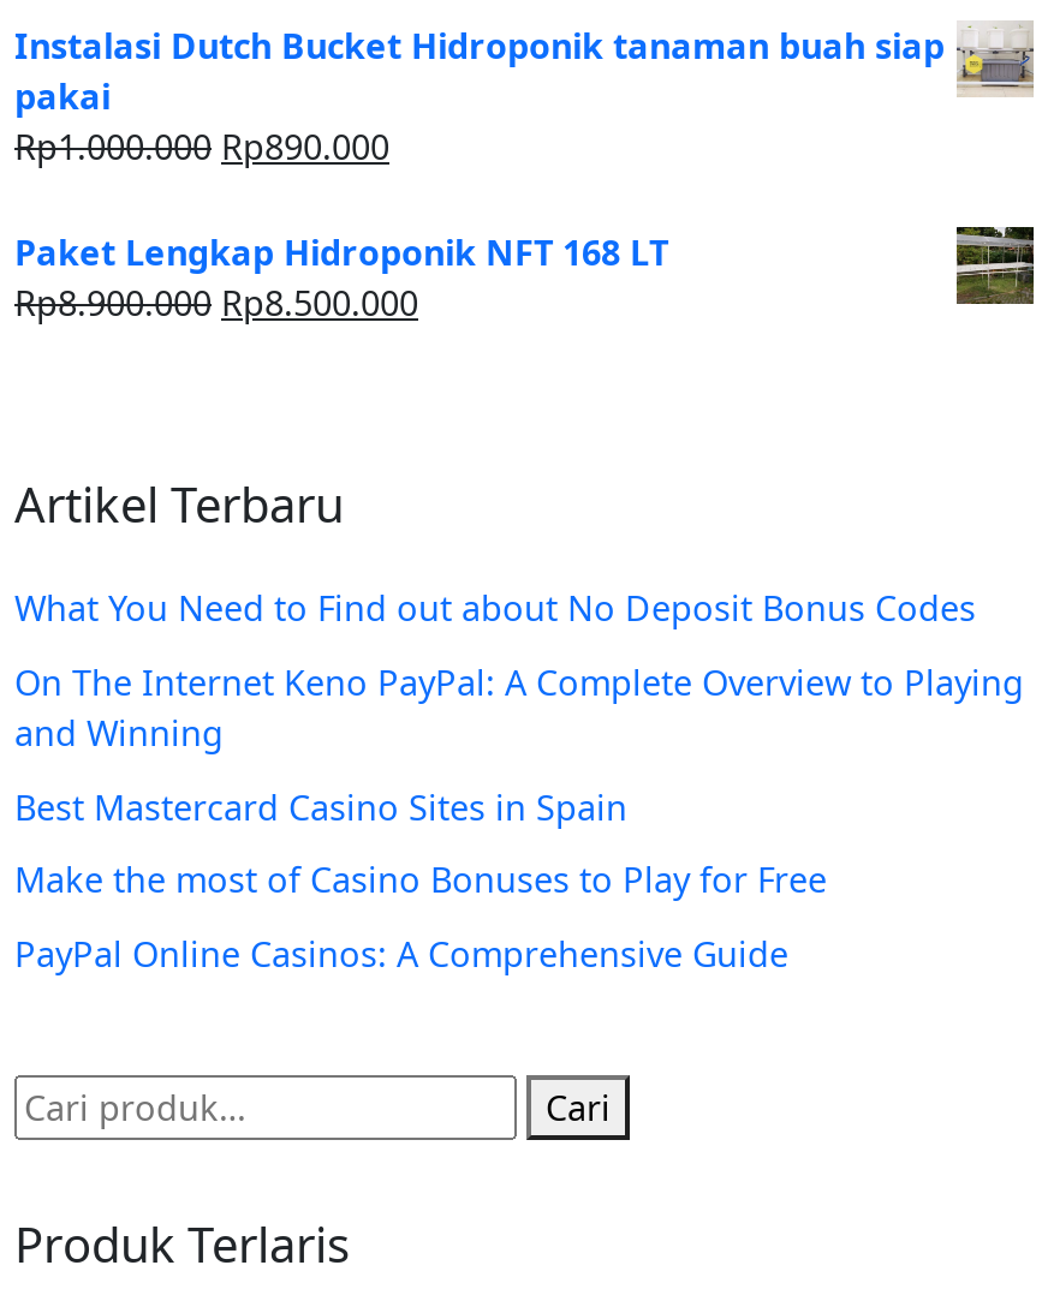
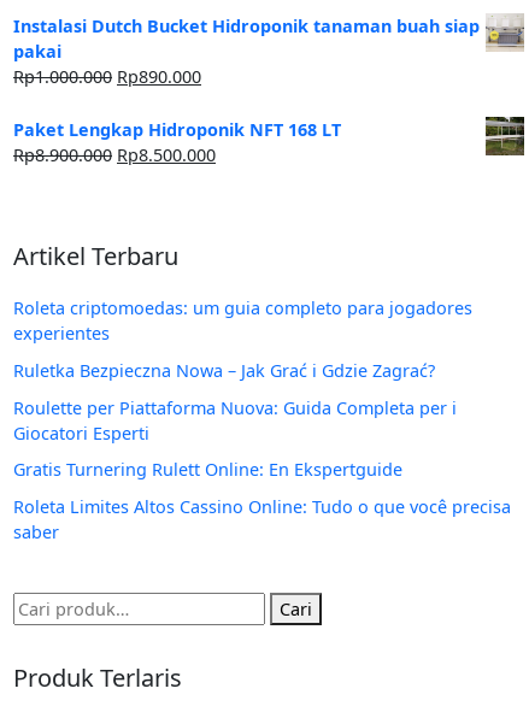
- What You Need to Find out about No Deposit Bonus Codes
+ Roleta criptomoedas: um guia completo para jogadores
+ experientes

- On The Internet Keno PayPal: A Complete Overview to Playing
- and Winning
+ Ruletka Bezpieczna Nowa – Jak Grać i Gdzie Zagrać?

- Best Mastercard Casino Sites in Spain
+ Roulette per Piattaforma Nuova: Guida Completa per i
+ Giocatori Esperti

- Make the most of Casino Bonuses to Play for Free
+ Gratis Turnering Rulett Online: En Ekspertguide

- PayPal Online Casinos: A Comprehensive Guide
+ Roleta Limites Altos Cassino Online: Tudo o que você precisa
+ saber
